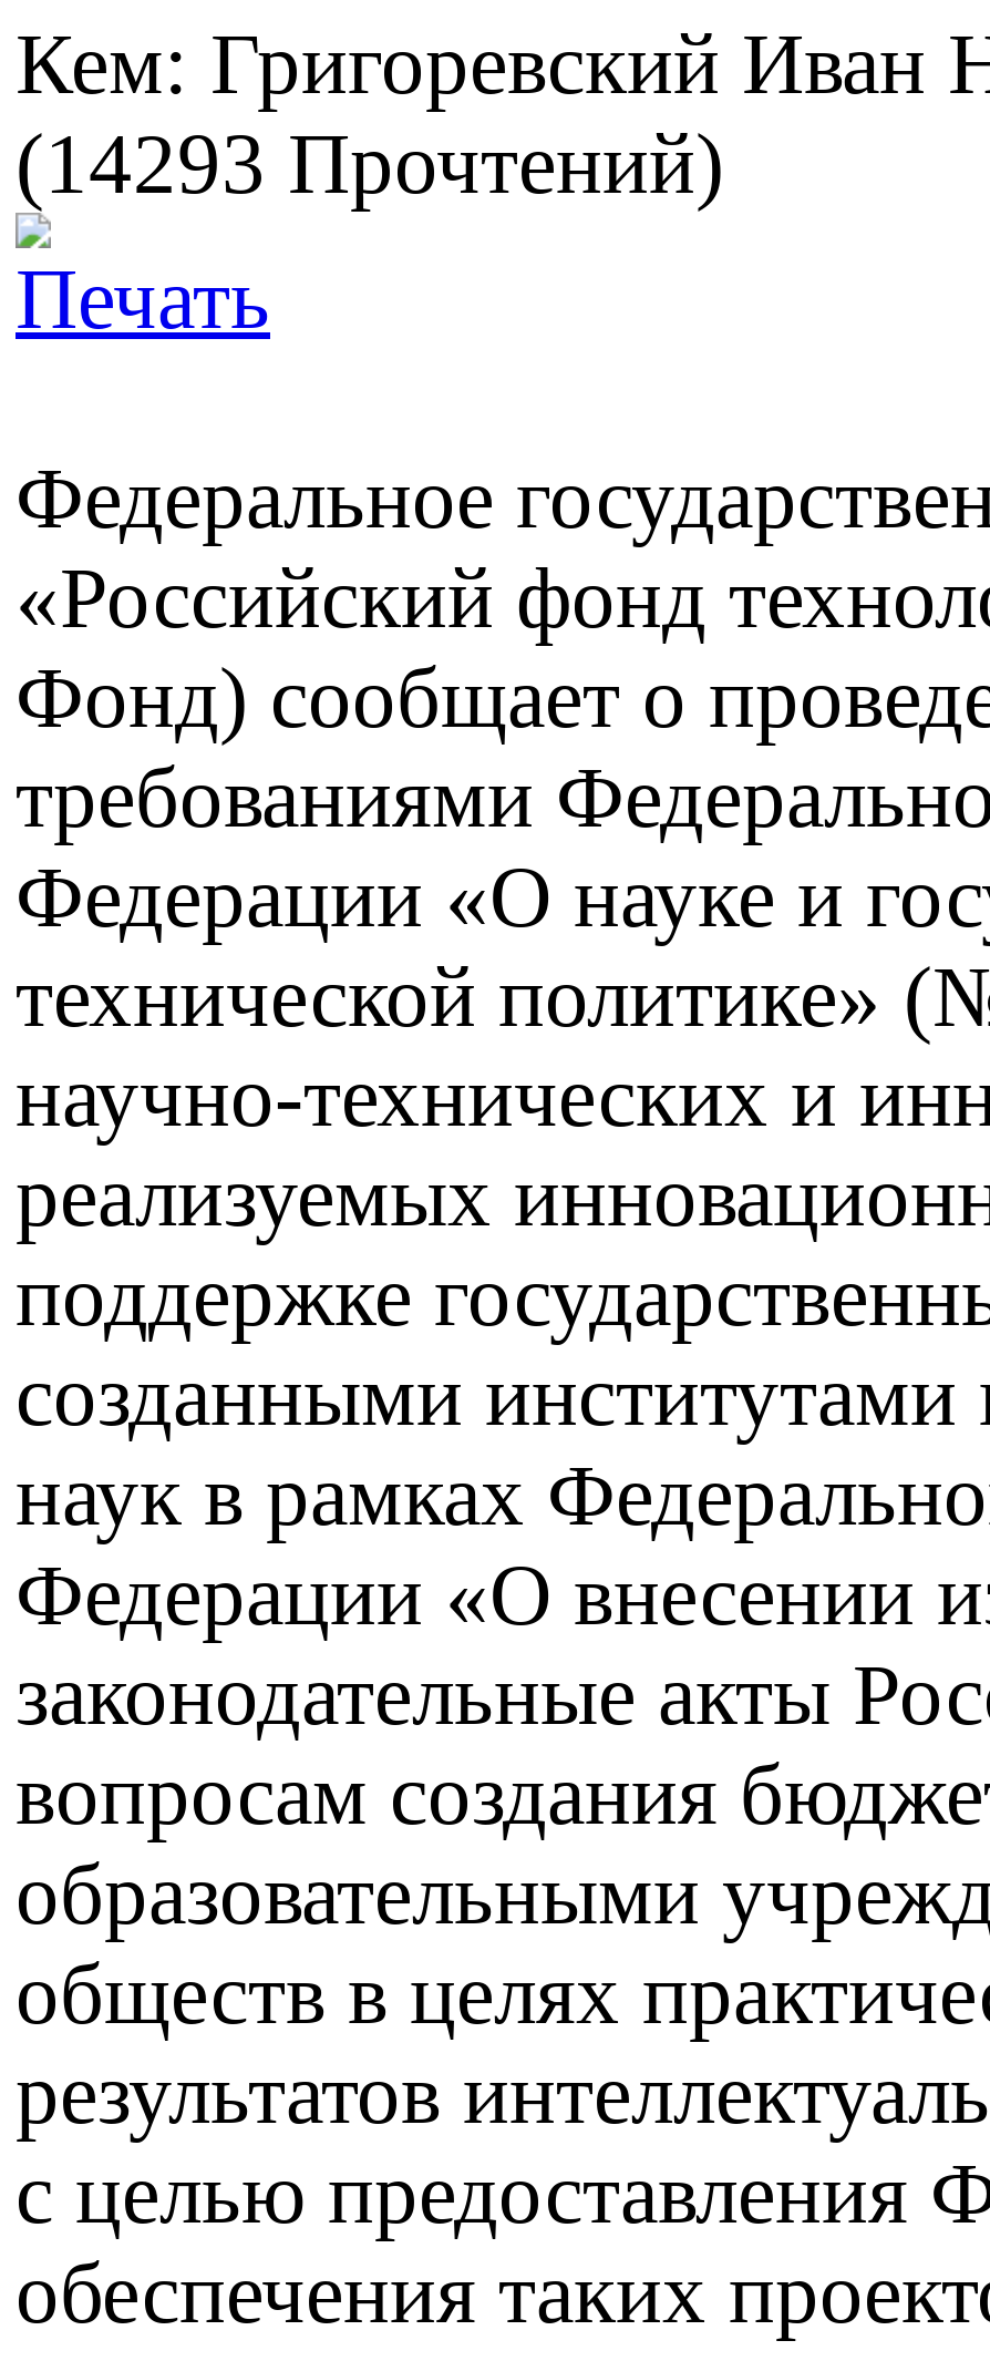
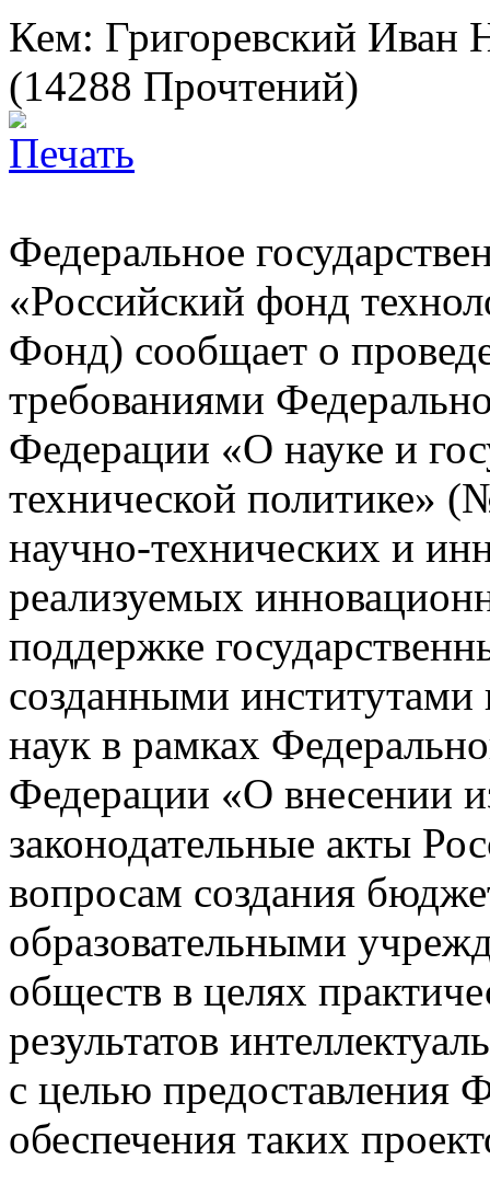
- (14293 Прочтений)
+ (14288 Прочтений)
